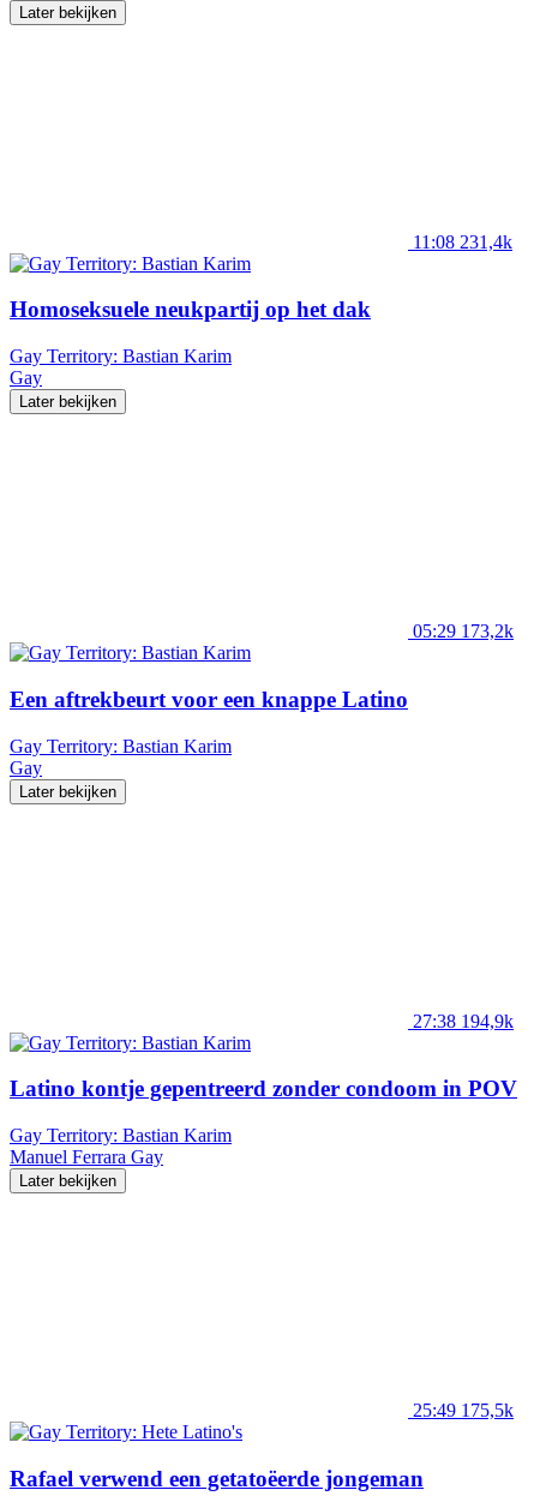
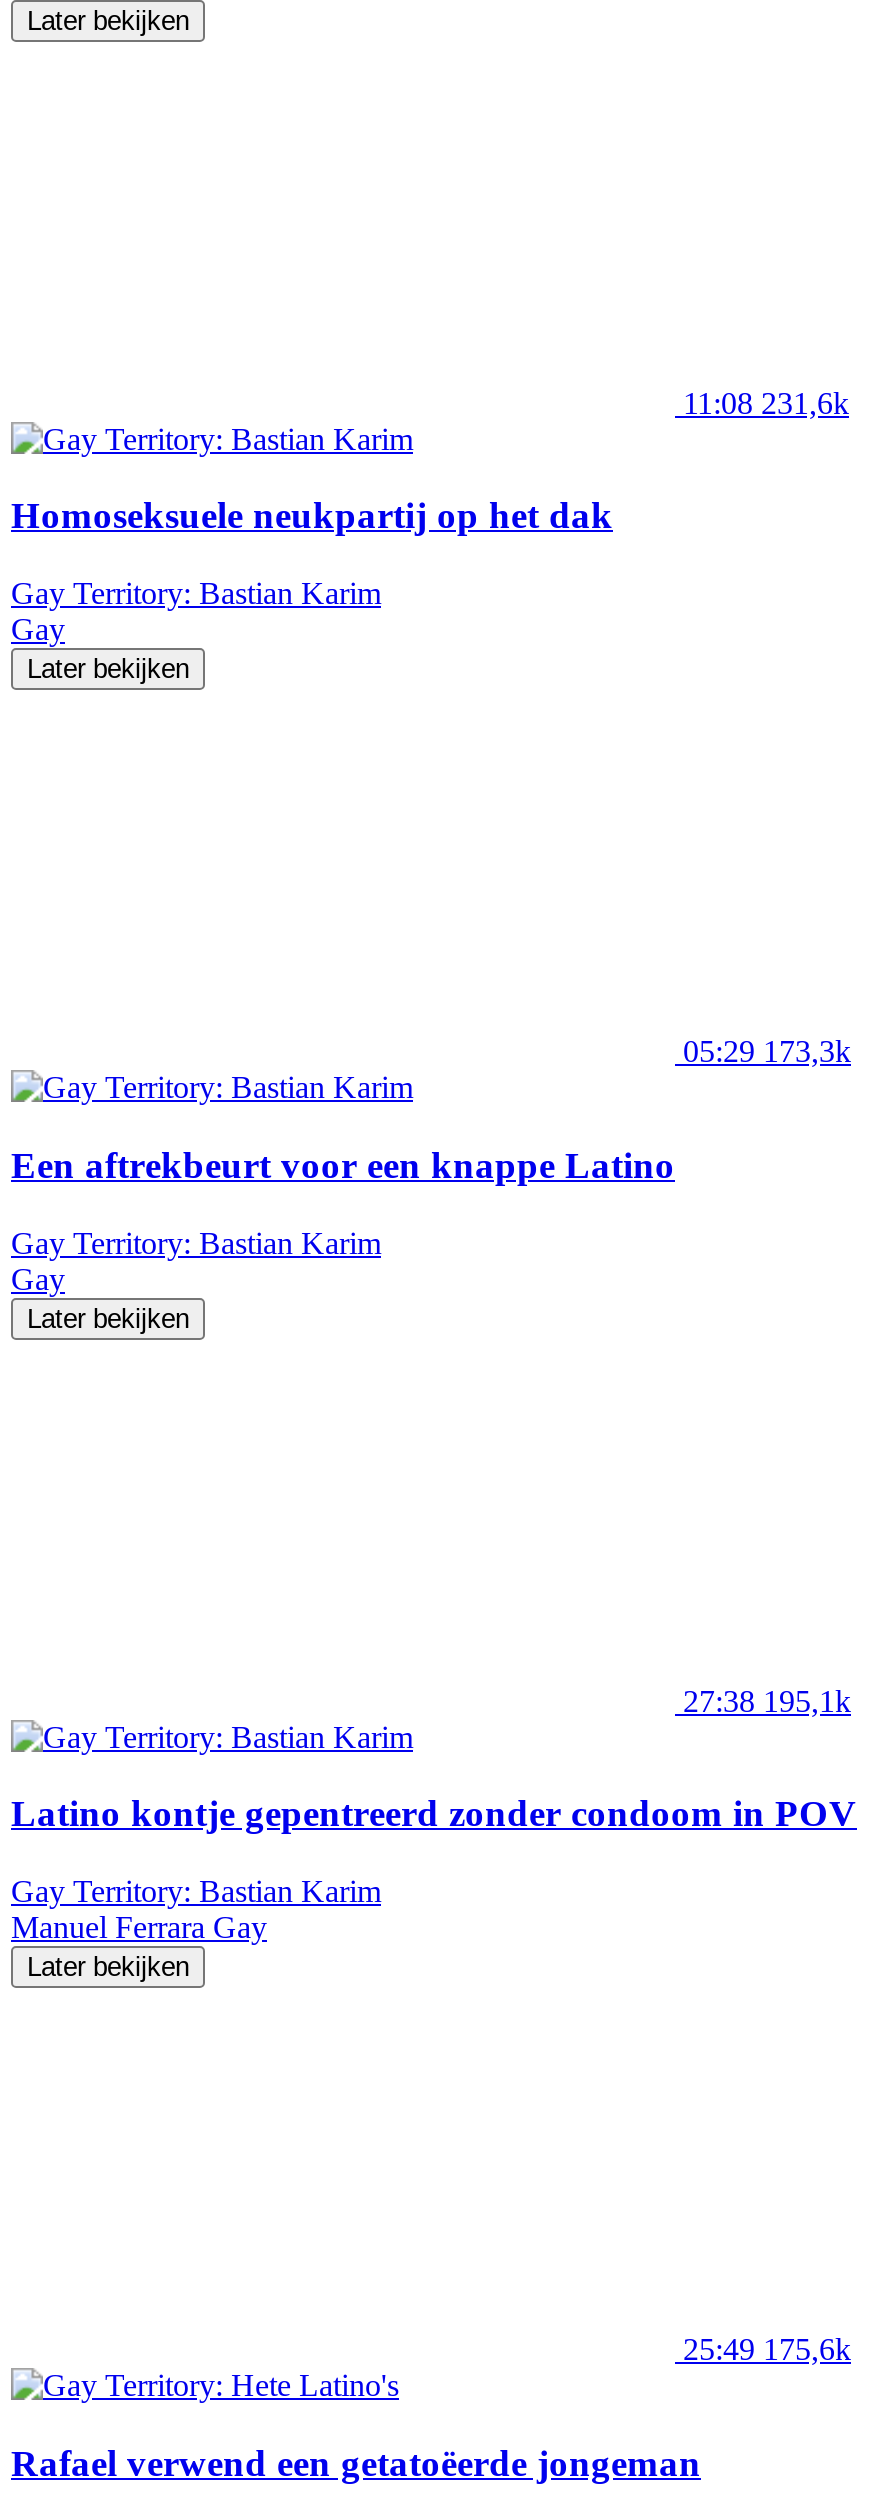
- 11:08 231,4k
+ 11:08 231,6k

- 05:29 173,2k
+ 05:29 173,3k

- 27:38 194,9k
+ 27:38 195,1k

- 25:49 175,5k
+ 25:49 175,6k
